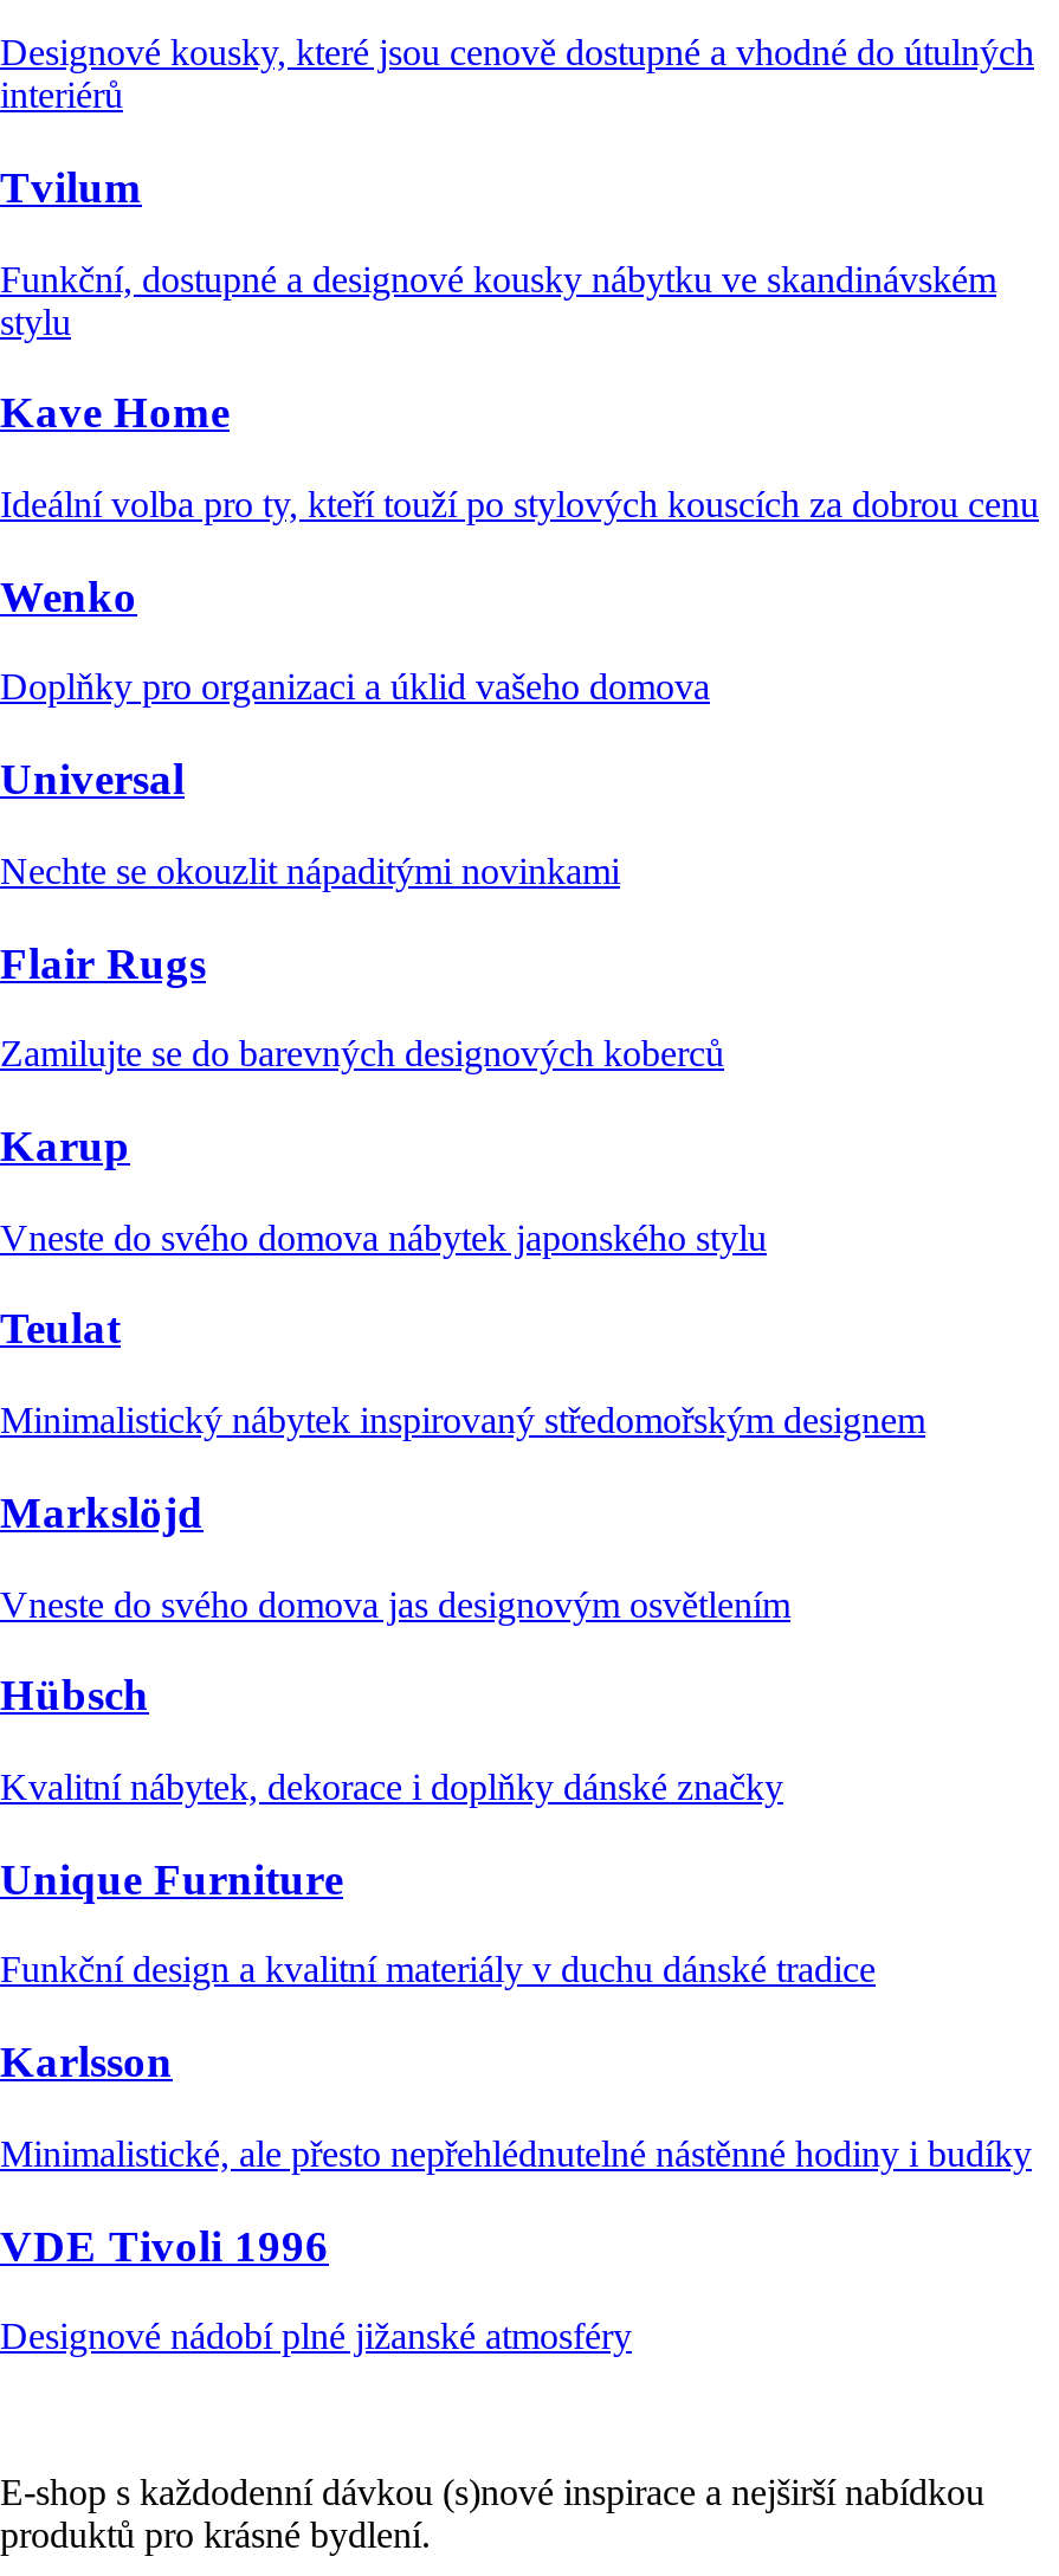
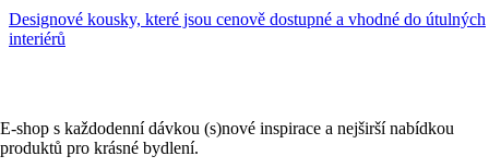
- Tvilum
- Funkční, dostupné a designové kousky nábytku ve skandinávském
- stylu
- Kave Home
- Ideální volba pro ty, kteří touží po stylových kouscích za dobrou cenu
- Wenko
- Doplňky pro organizaci a úklid vašeho domova
- Universal
- Nechte se okouzlit nápaditými novinkami
- Flair Rugs
- Zamilujte se do barevných designových koberců
- Karup
- Vneste do svého domova nábytek japonského stylu
- Teulat
- Minimalistický nábytek inspirovaný středomořským designem
- Markslöjd
- Vneste do svého domova jas designovým osvětlením
- Hübsch
- Kvalitní nábytek, dekorace i doplňky dánské značky
- Unique Furniture
- Funkční design a kvalitní materiály v duchu dánské tradice
- Karlsson
- Minimalistické, ale přesto nepřehlédnutelné nástěnné hodiny i budíky
- VDE Tivoli 1996
- Designové nádobí plné jižanské atmosféry
